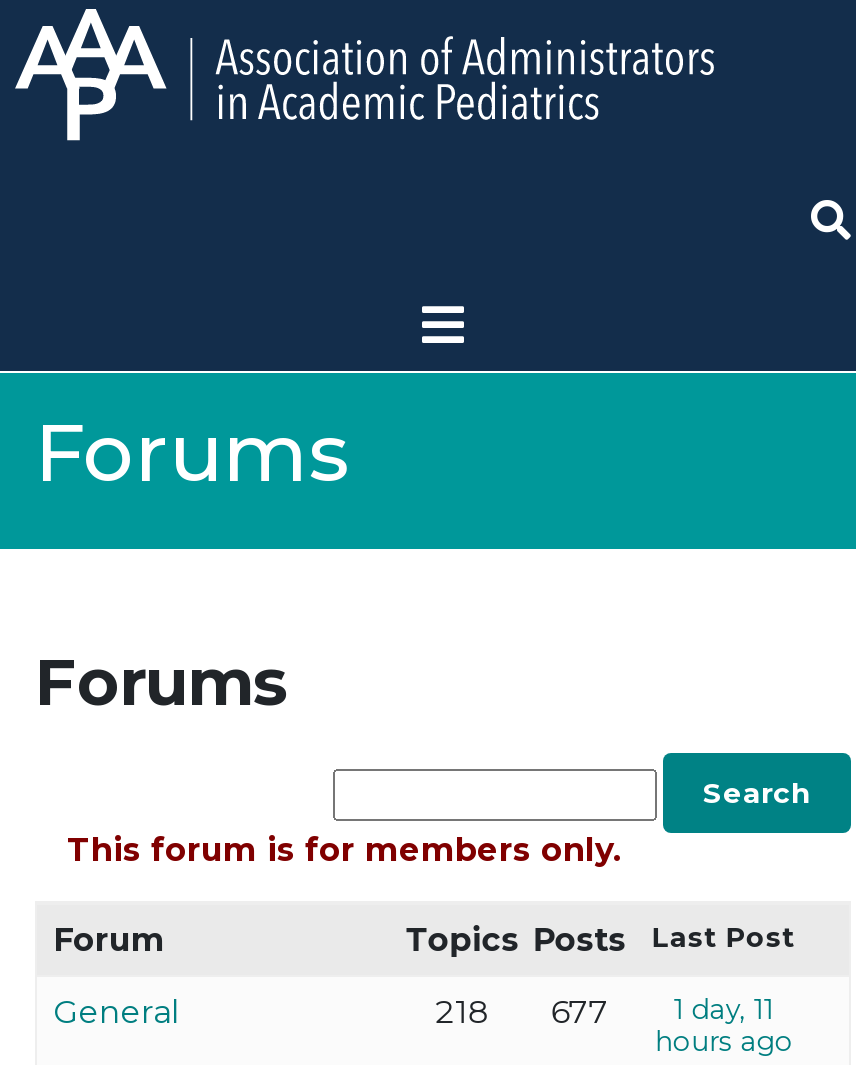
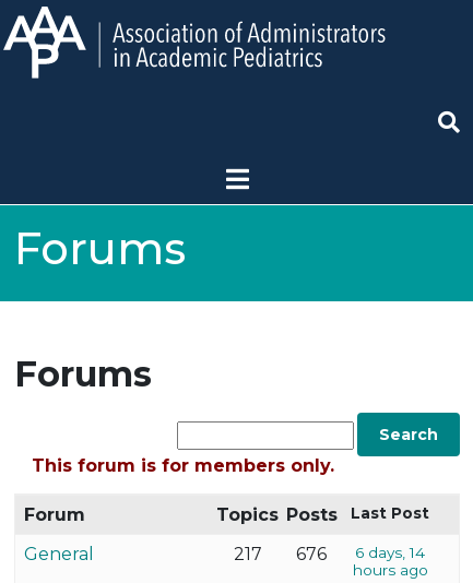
- 218
- 677
- 1 day, 11
+ 217
+ 676
+ 6 days, 14
